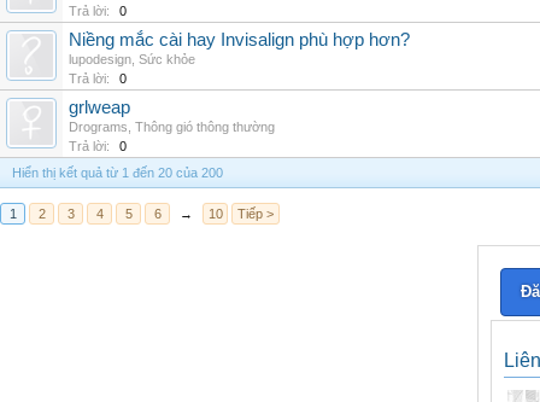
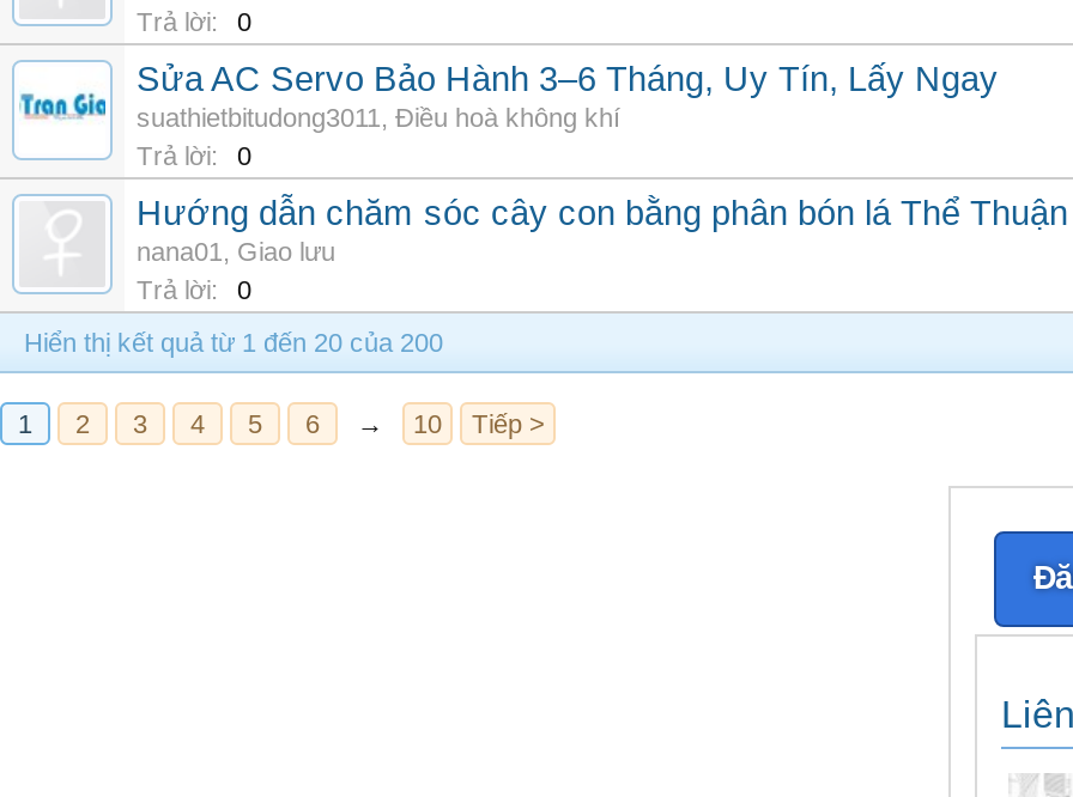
+ [image]

- Niềng mắc cài hay Invisalign phù hợp hơn?
- lupodesign, Sức khỏe
+ Sửa AC Servo Bảo Hành 3–6 Tháng, Uy Tín, Lấy Ngay
+ suathietbitudong3011, Điều hoà không khí

- grlweap
- Drograms, Thông gió thông thường
+ Hướng dẫn chăm sóc cây con bằng phân bón lá Thể Thuận
+ nana01, Giao lưu
